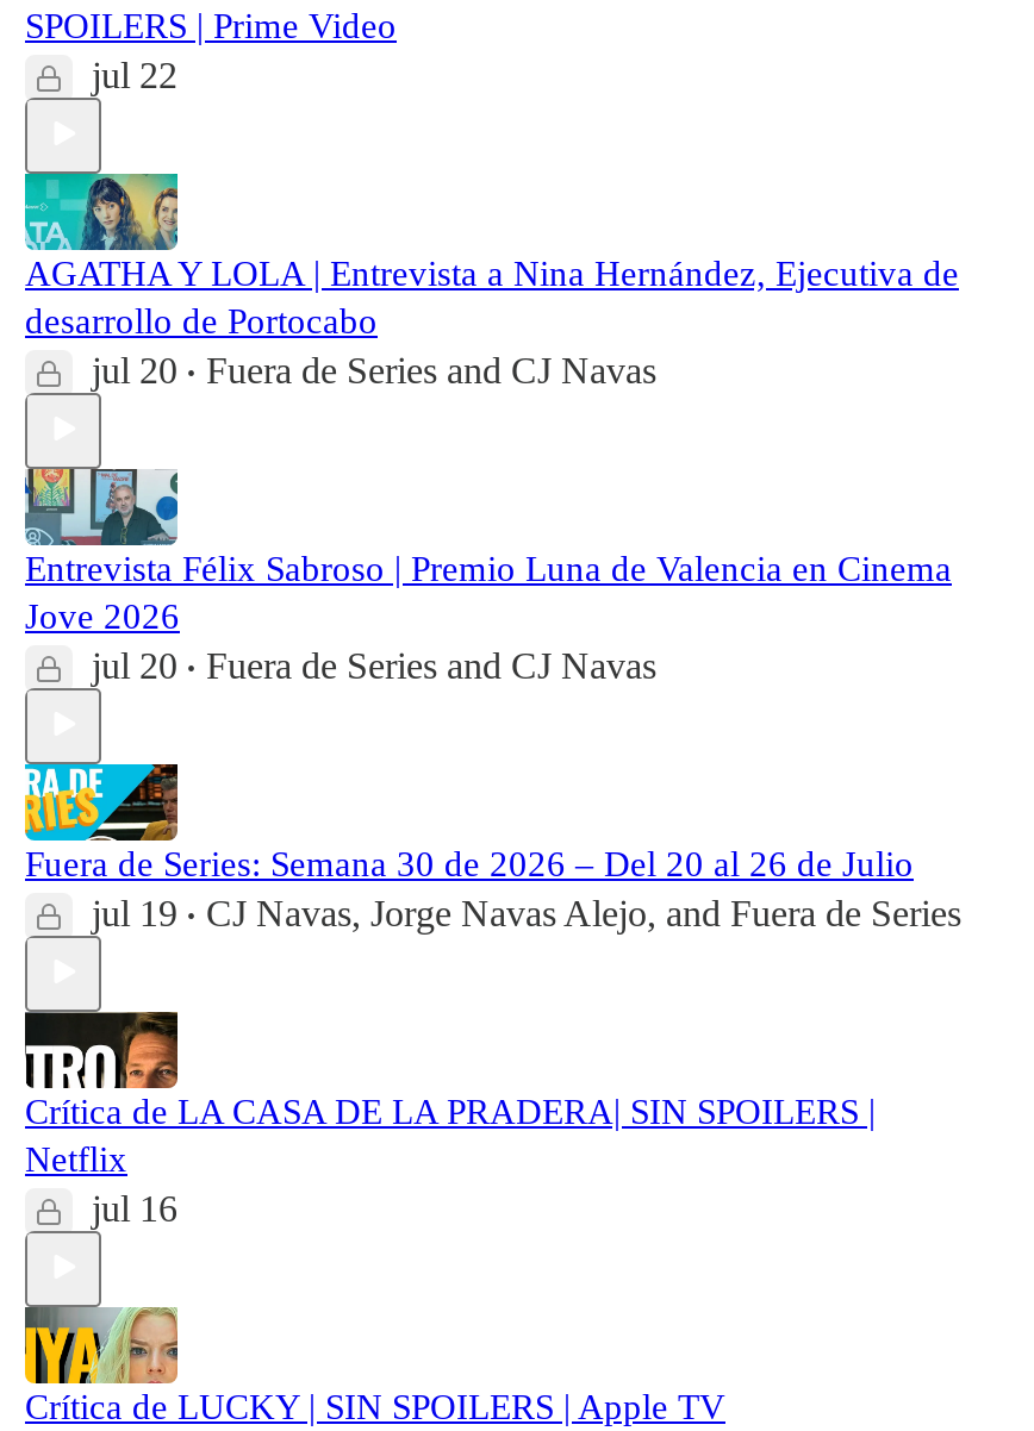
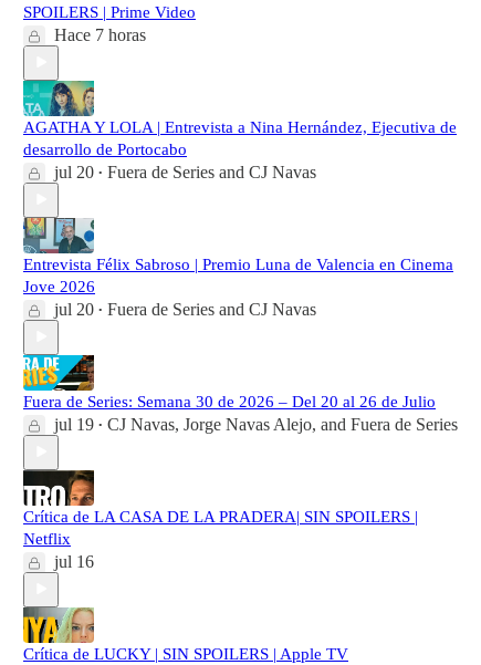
- jul 22
+ Hace 7 horas
